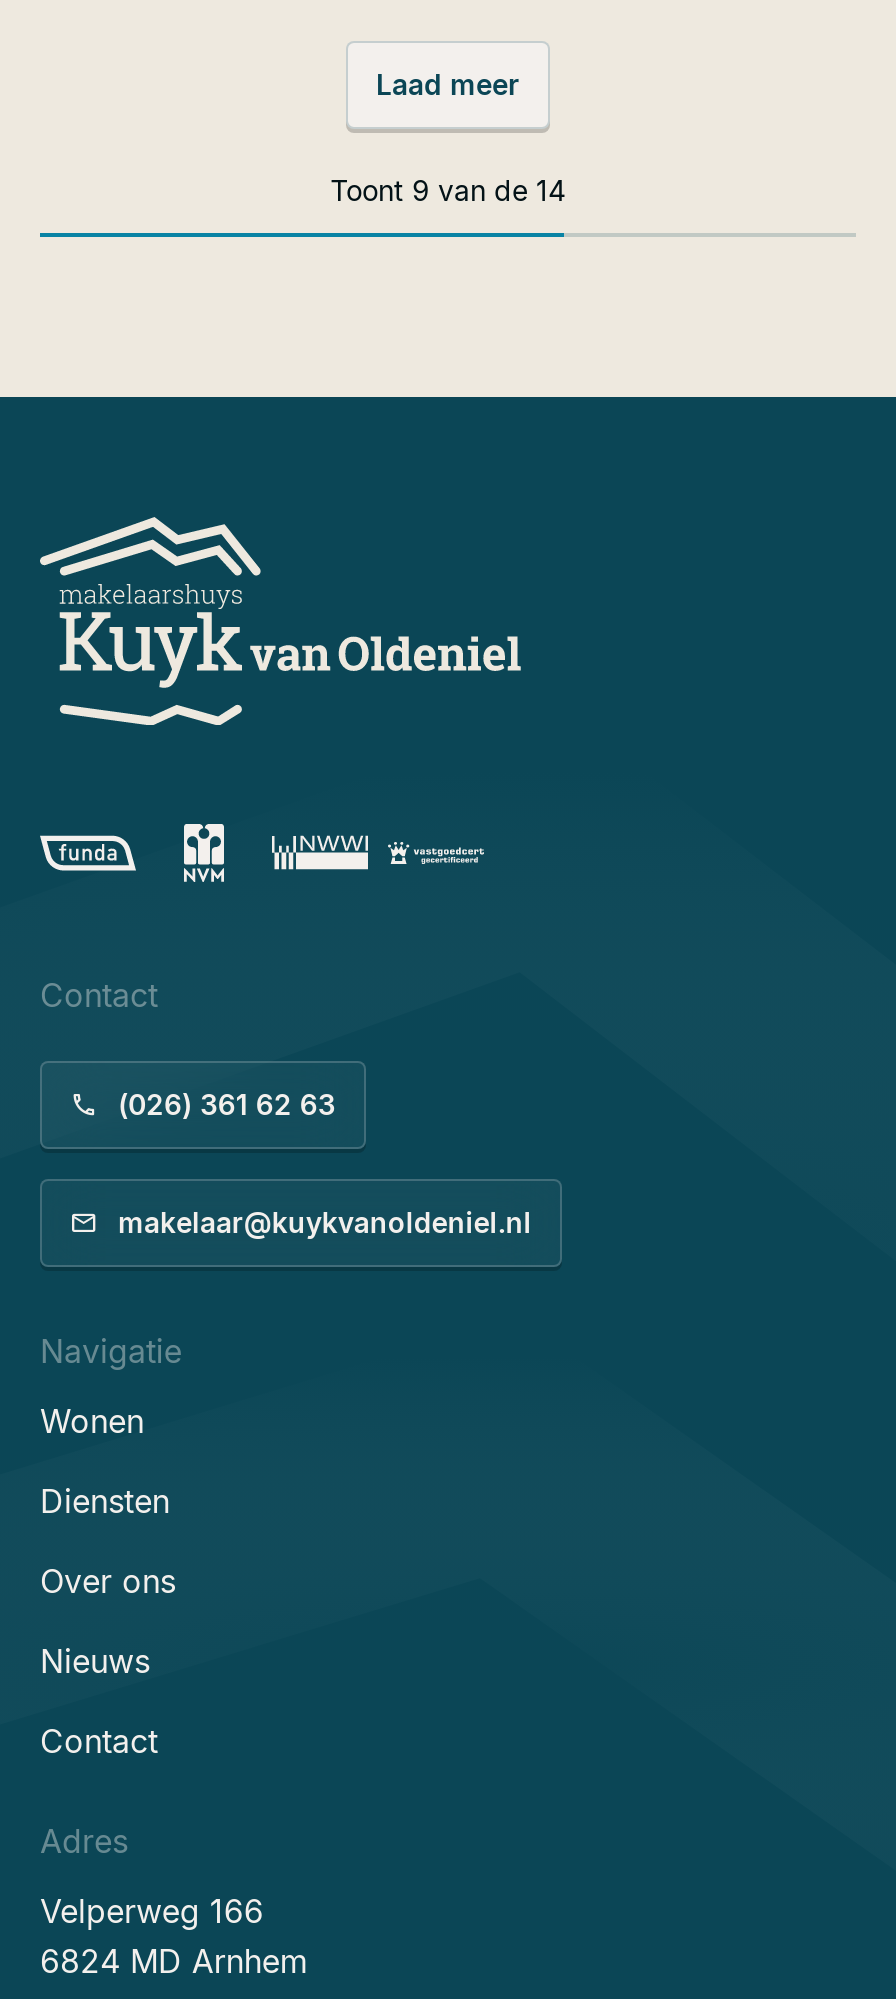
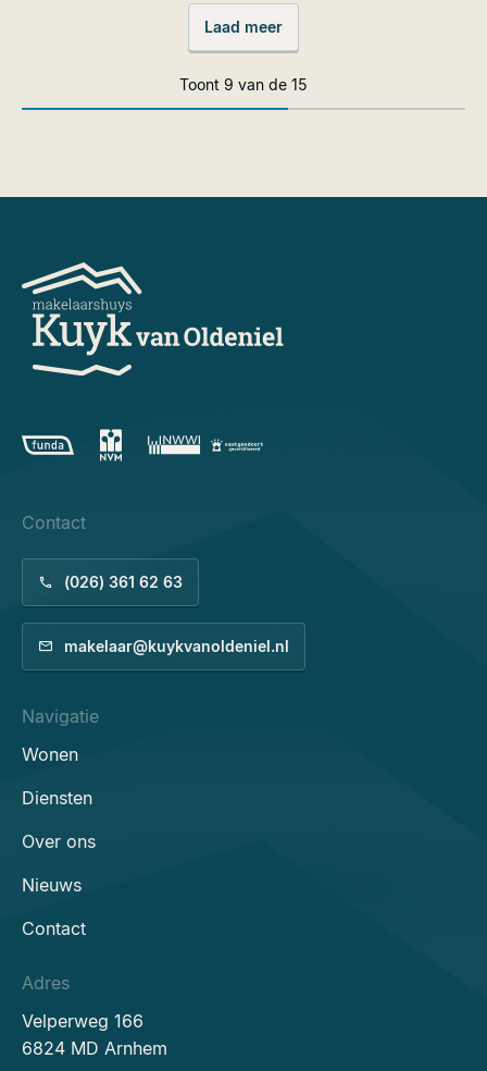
- Toont 9 van de 14
+ Toont 9 van de 15
